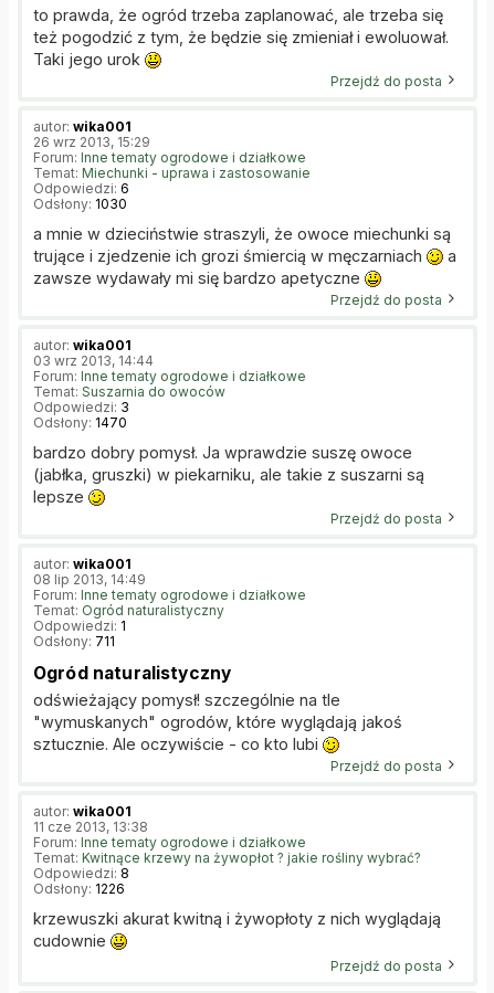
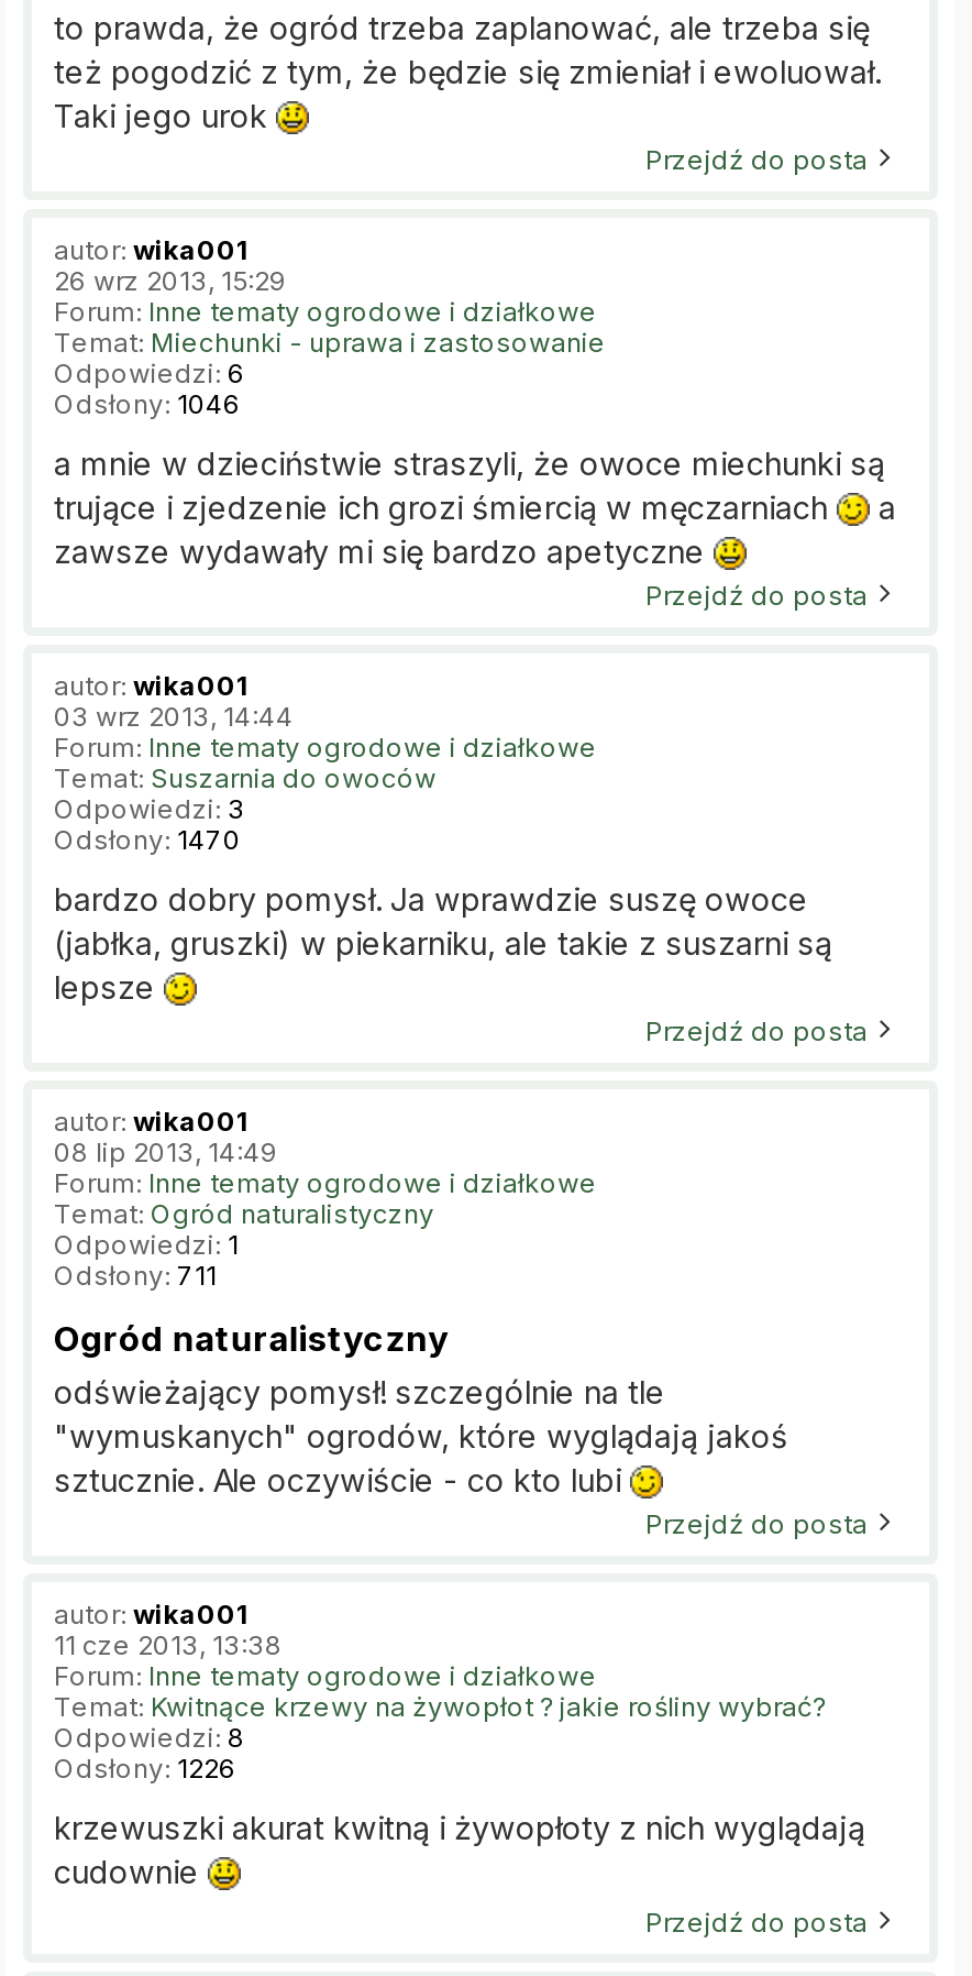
- Odsłony: 1030
+ Odsłony: 1046
